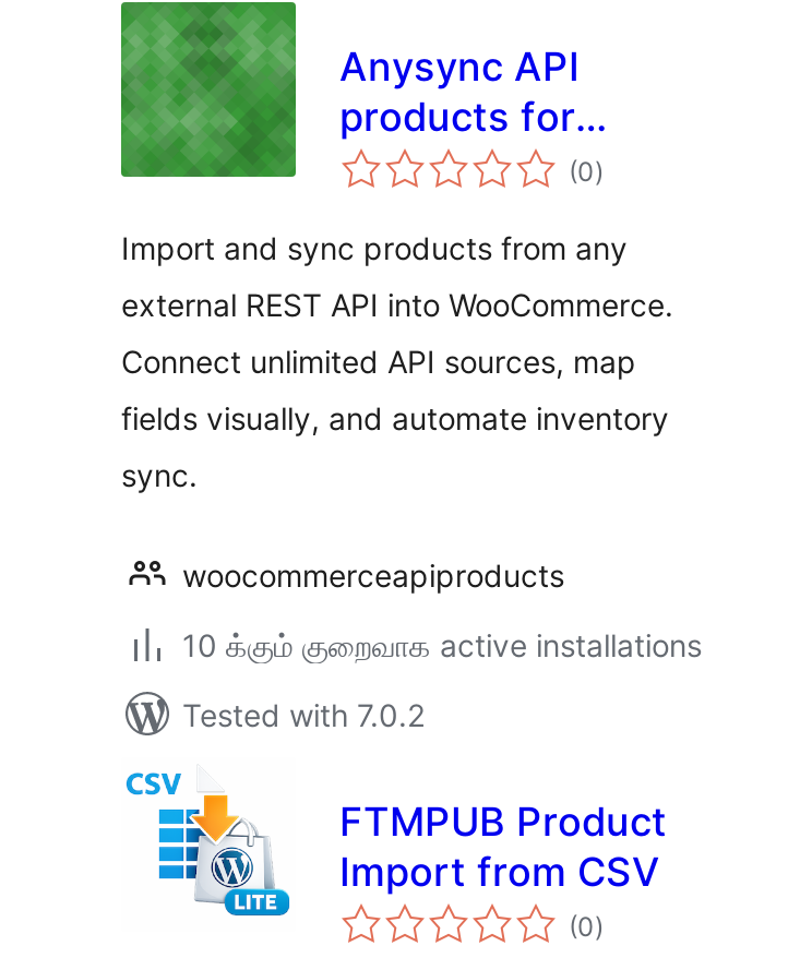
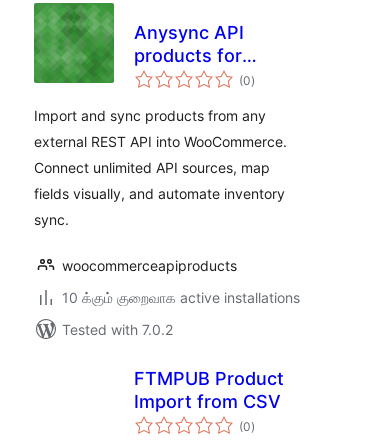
- [image]
